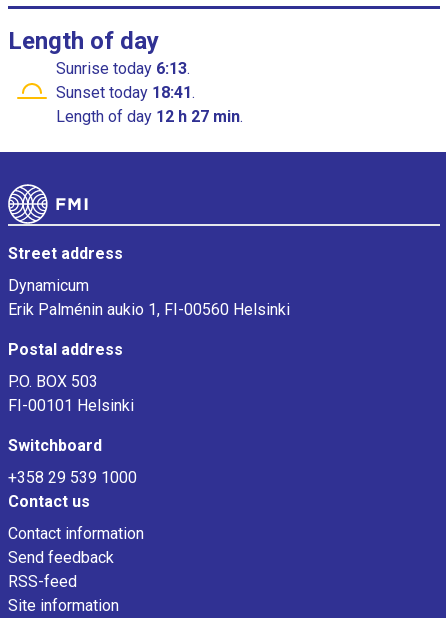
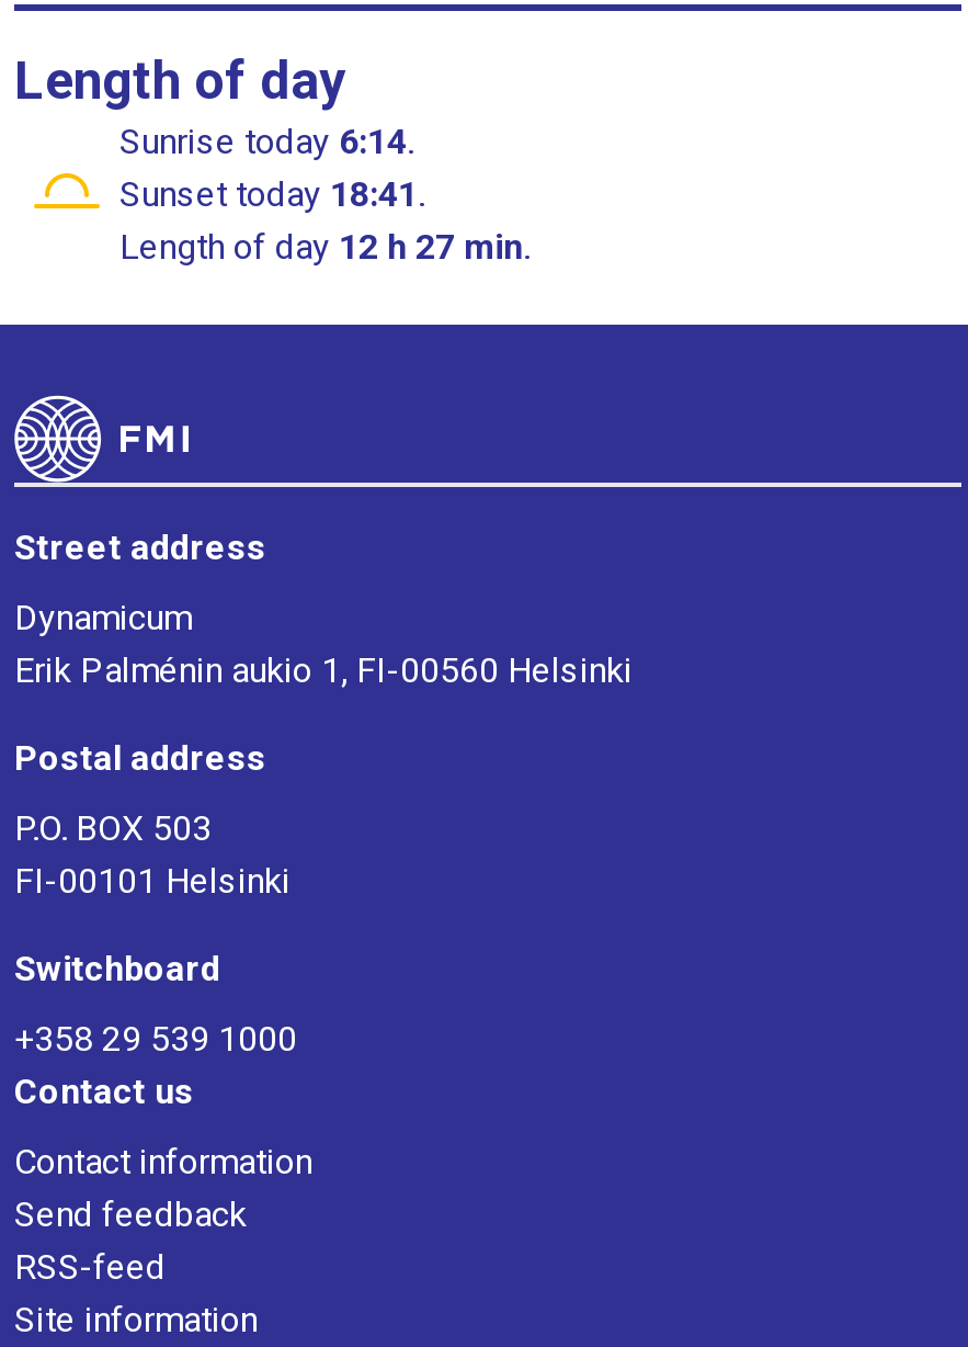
- Sunrise today 6:13.
+ Sunrise today 6:14.
